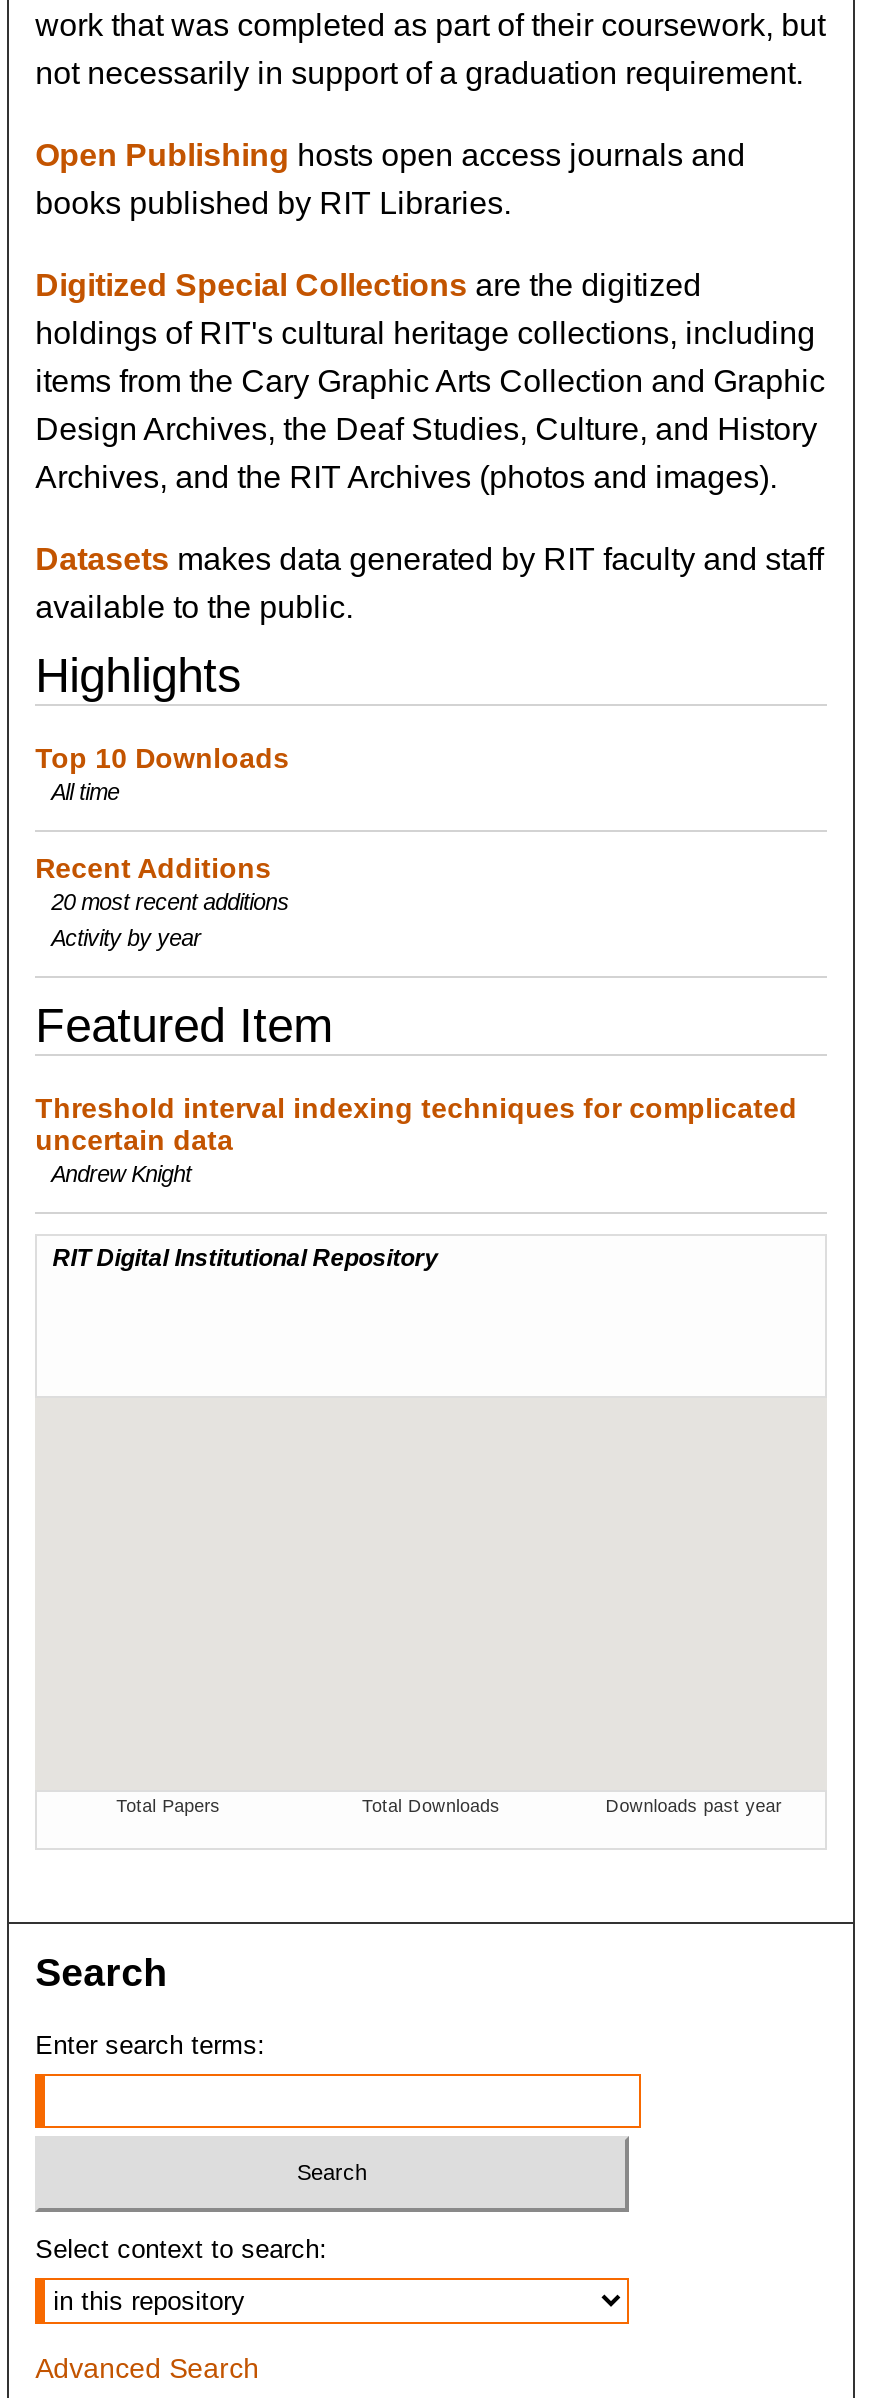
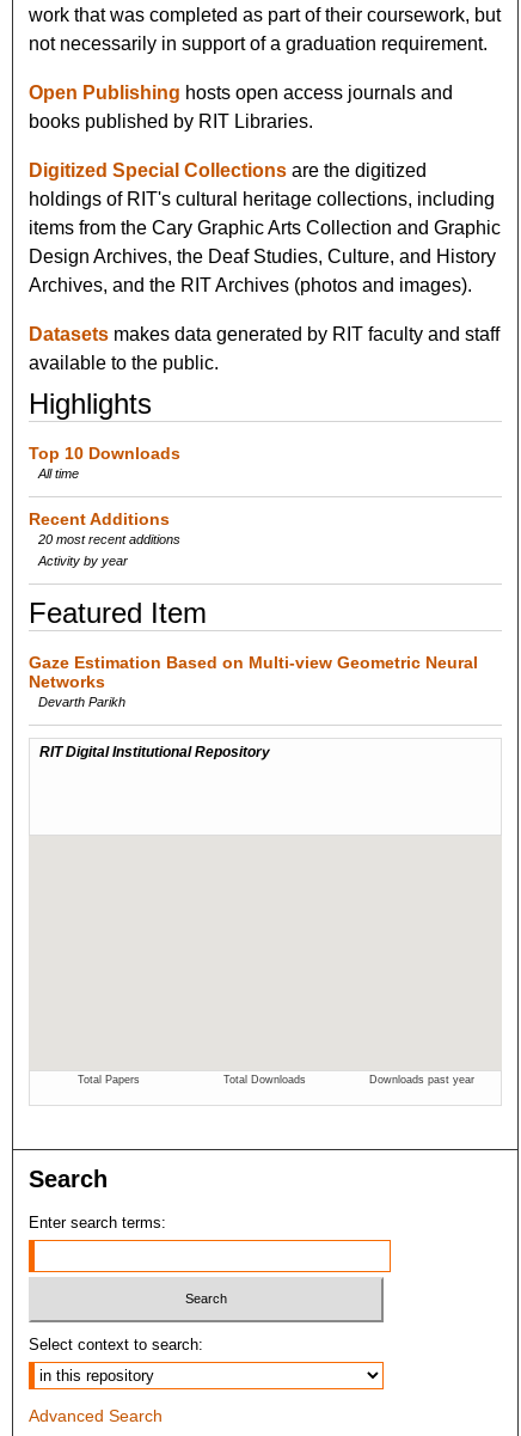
- Threshold interval indexing techniques for complicated
- uncertain data
- Andrew Knight
+ Gaze Estimation Based on Multi-view Geometric Neural
+ Networks
+ Devarth Parikh
